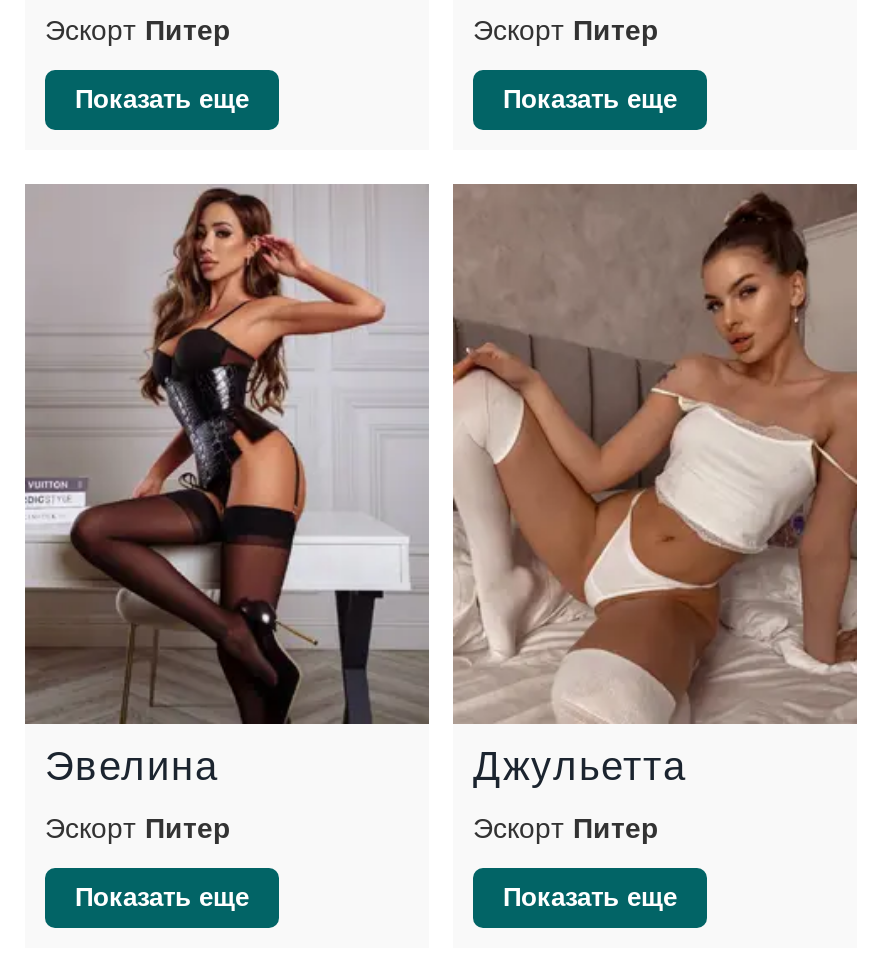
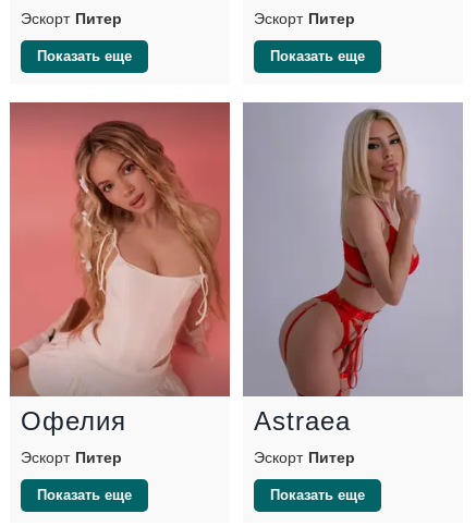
- [image]
- Эвелина
+ [image]
+ Офелия

- [image]
- Джульетта
+ [image]
+ Astraea
